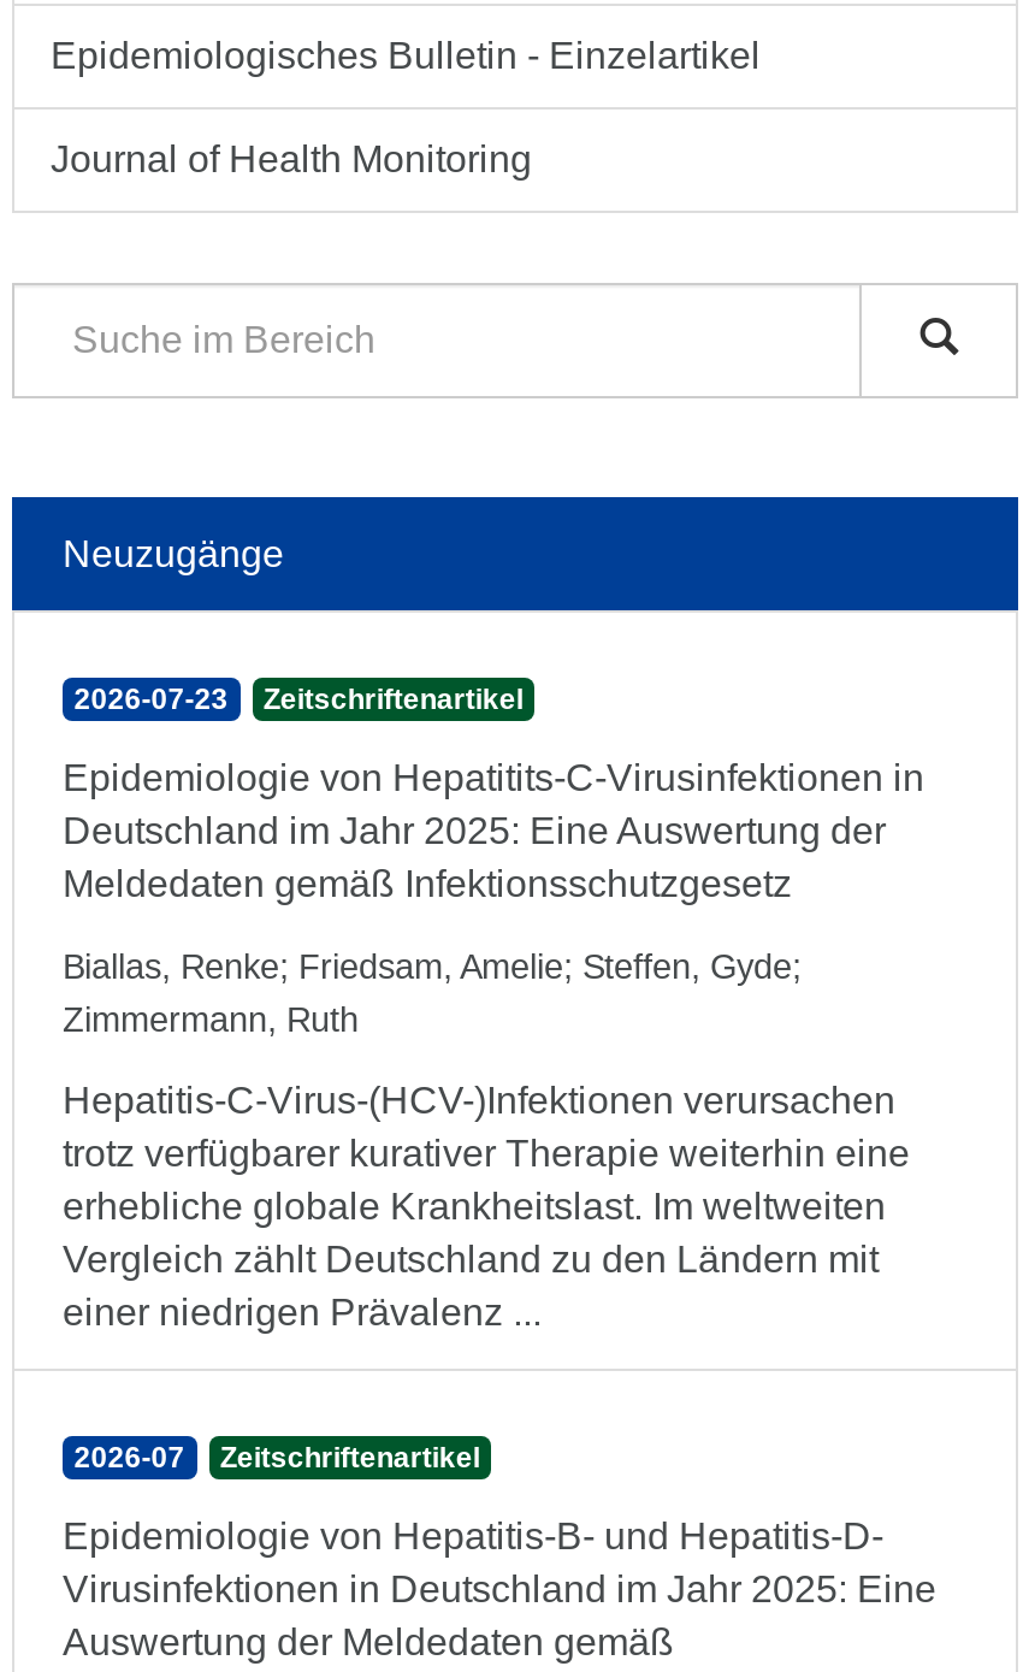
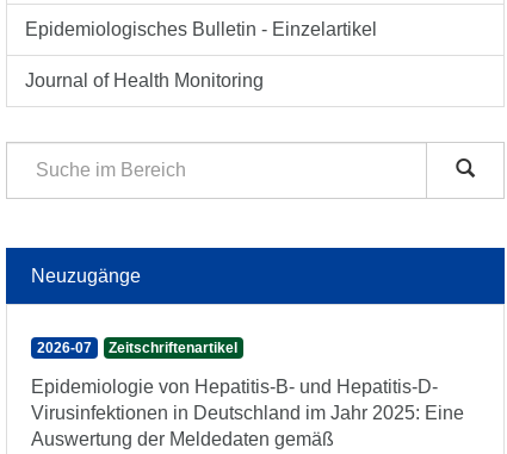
- 2026-07-23
- Zeitschriftenartikel
- Epidemiologie von Hepatitits-C-Virusinfektionen in
- Deutschland im Jahr 2025: Eine Auswertung der
- Meldedaten gemäß Infektionsschutzgesetz
- Biallas, Renke; Friedsam, Amelie; Steffen, Gyde;
- Zimmermann, Ruth
- Hepatitis-C-Virus-(HCV-)Infektionen verursachen
- trotz verfügbarer kurativer Therapie weiterhin eine
- erhebliche globale Krankheitslast. Im weltweiten
- Vergleich zählt Deutschland zu den Ländern mit
- einer niedrigen Prävalenz ...
